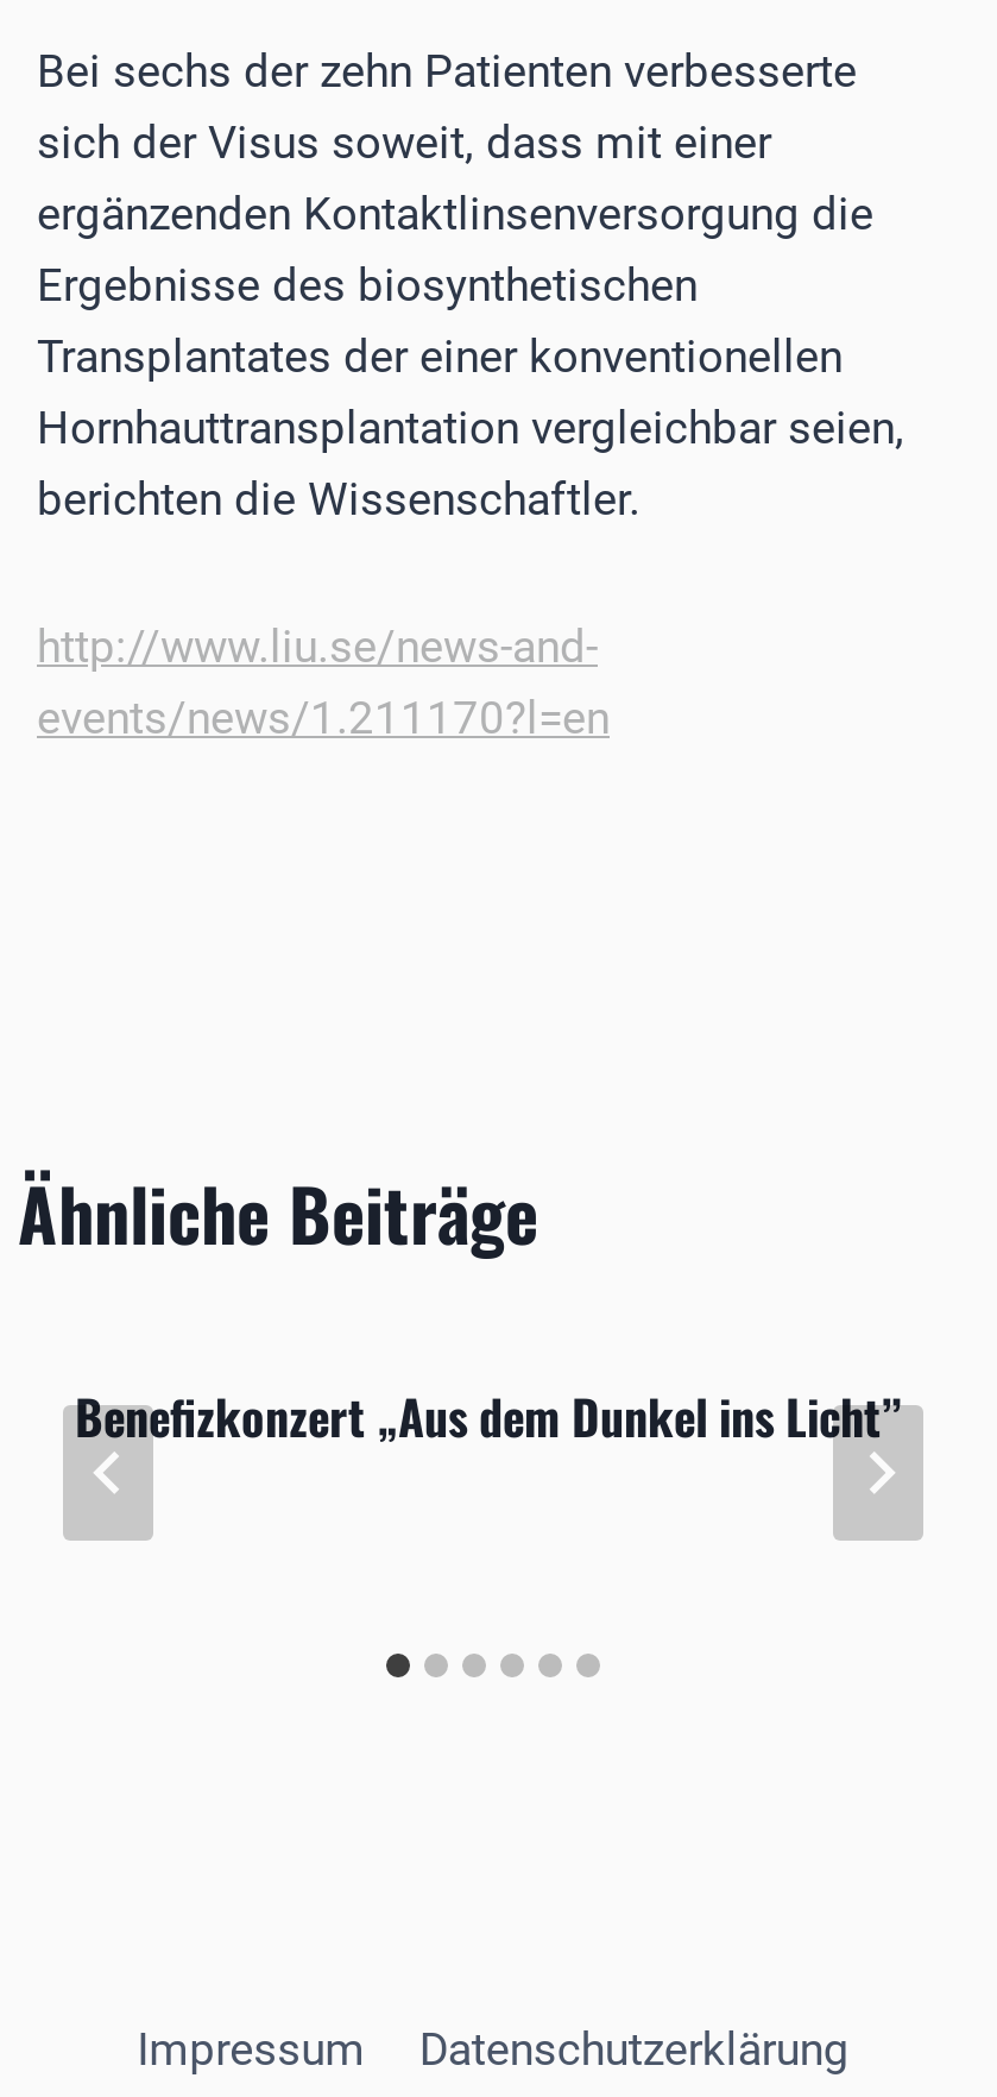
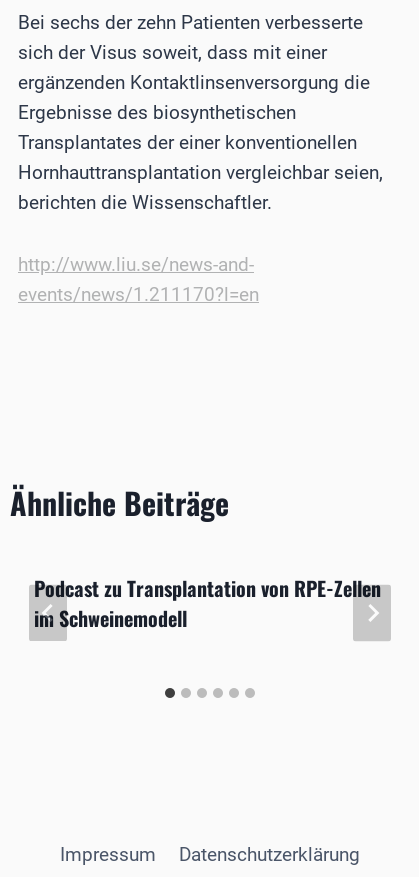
- Benefizkonzert „Aus dem Dunkel ins Licht”
+ Podcast zu Transplantation von RPE-Zellen
+ im Schweinemodell
